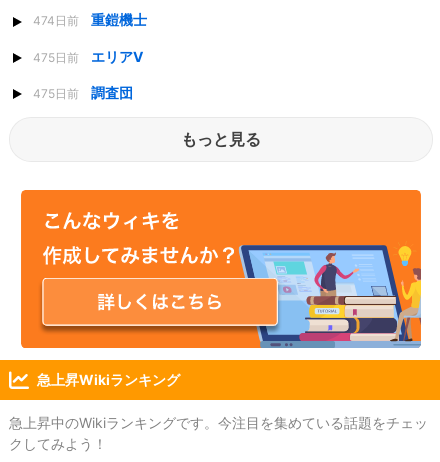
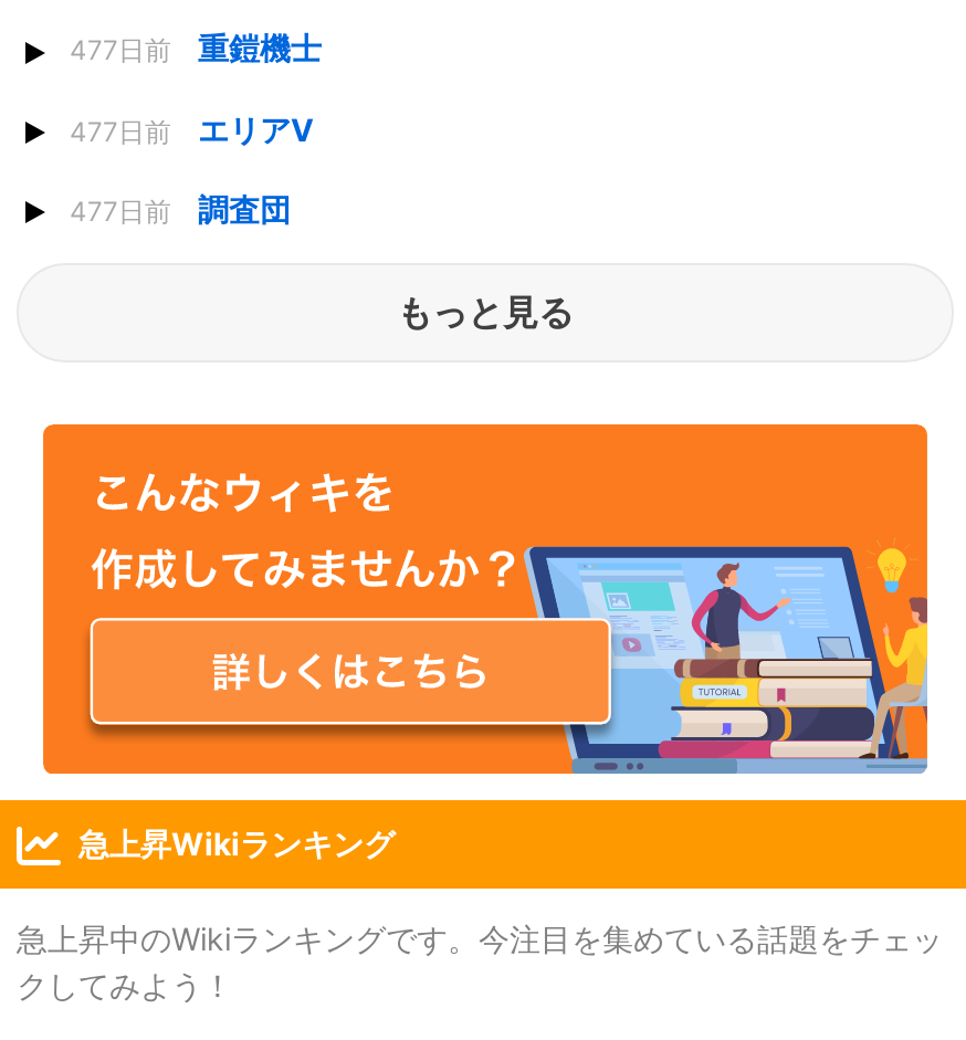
- 474日前 重鎧機士
+ 477日前 重鎧機士

- 475日前 エリアV
+ 477日前 エリアV

- 475日前 調査団
+ 477日前 調査団
